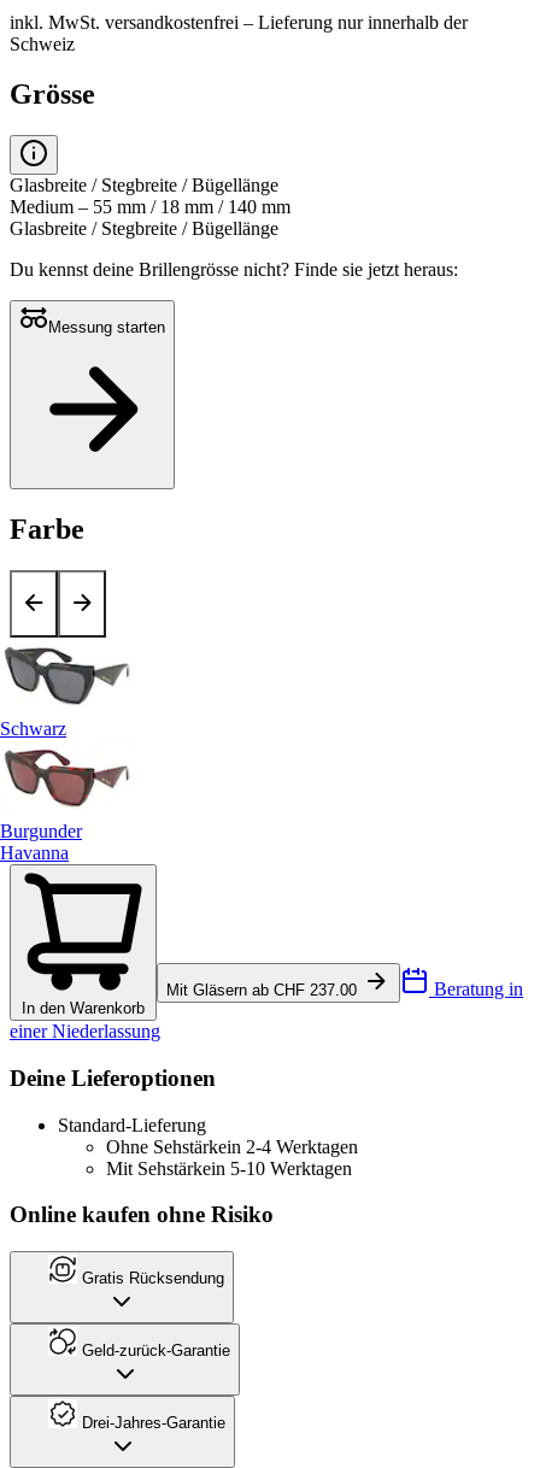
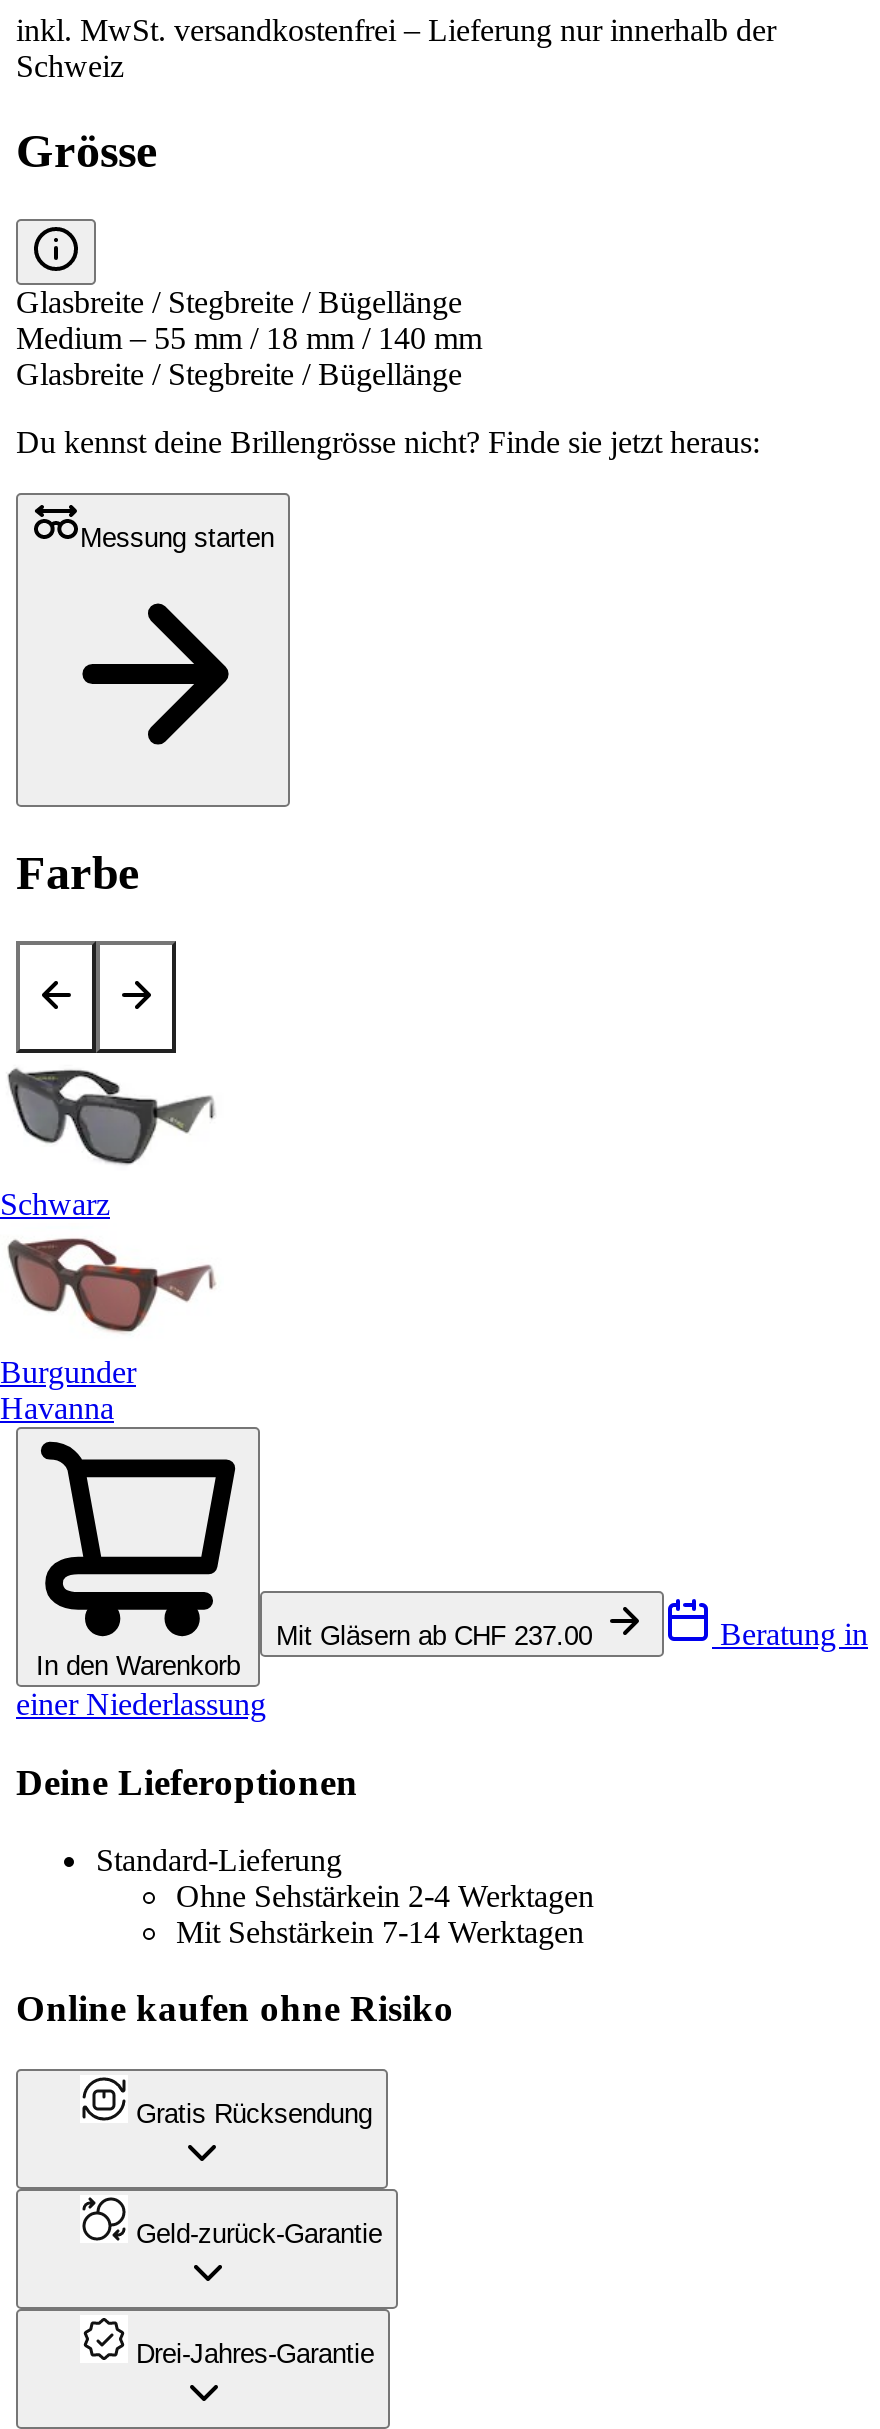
- Mit Sehstärkein 5-10 Werktagen
+ Mit Sehstärkein 7-14 Werktagen
